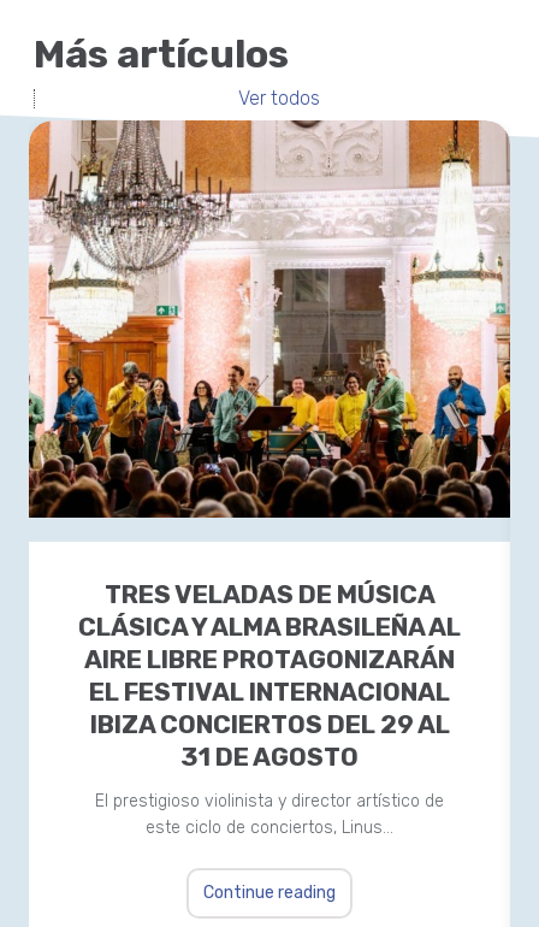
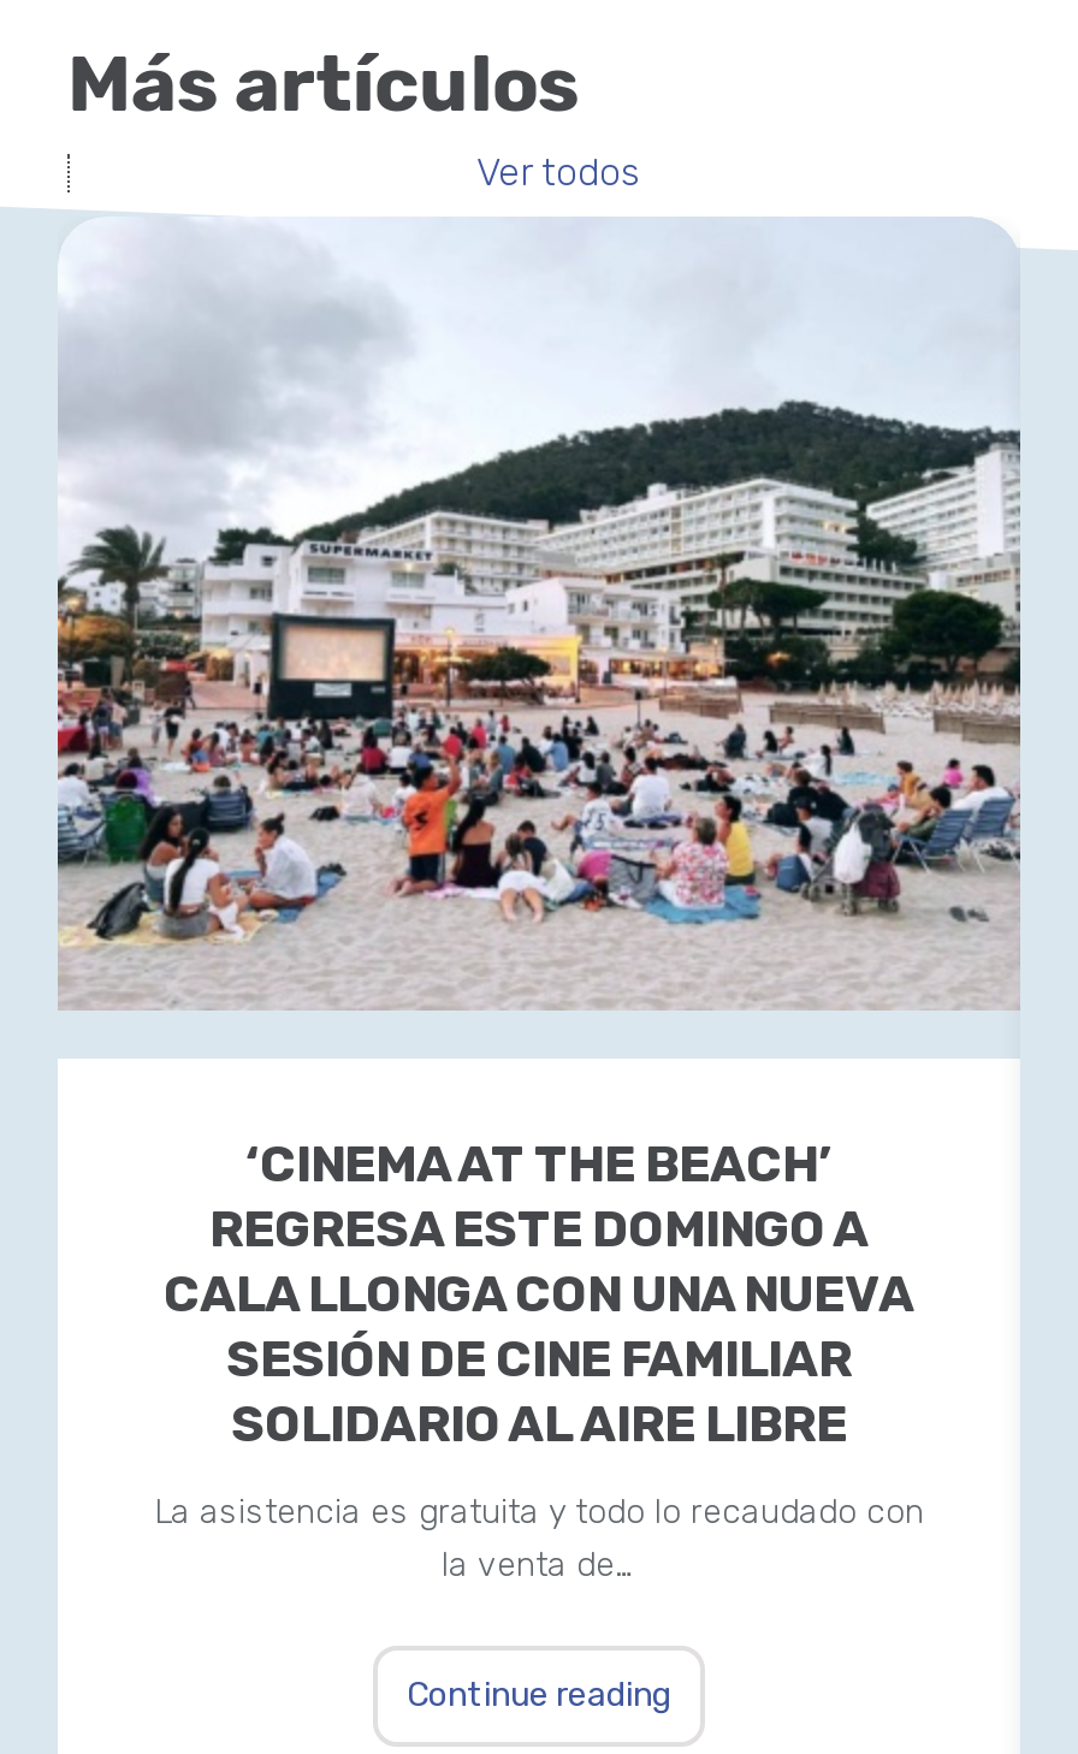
- [image]
+ [image]

- TRES VELADAS DE MÚSICA
- CLÁSICA Y ALMA BRASILEÑA AL
- AIRE LIBRE PROTAGONIZARÁN
- EL FESTIVAL INTERNACIONAL
- IBIZA CONCIERTOS DEL 29 AL
- 31 DE AGOSTO
+ ‘CINEMA AT THE BEACH’
+ REGRESA ESTE DOMINGO A
+ CALA LLONGA CON UNA NUEVA
+ SESIÓN DE CINE FAMILIAR
+ SOLIDARIO AL AIRE LIBRE

- El prestigioso violinista y director artístico de
- este ciclo de conciertos, Linus…
+ La asistencia es gratuita y todo lo recaudado con
+ la venta de…
